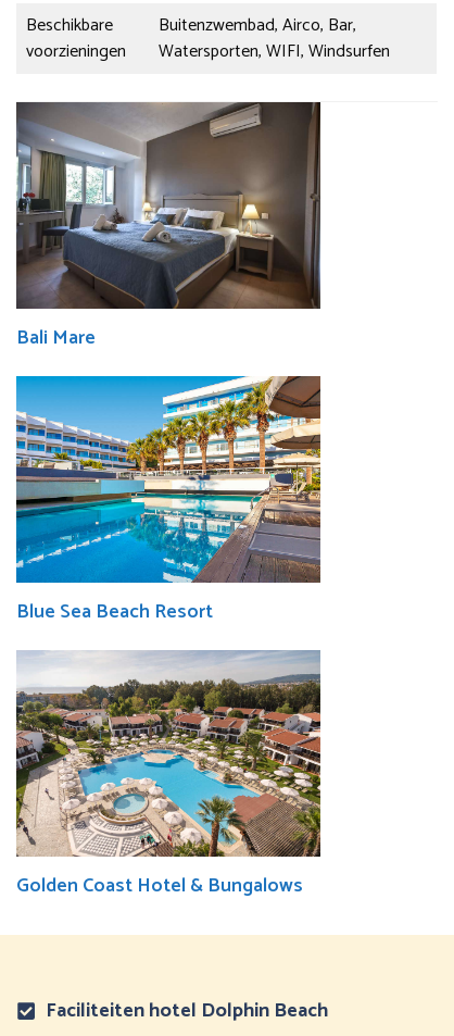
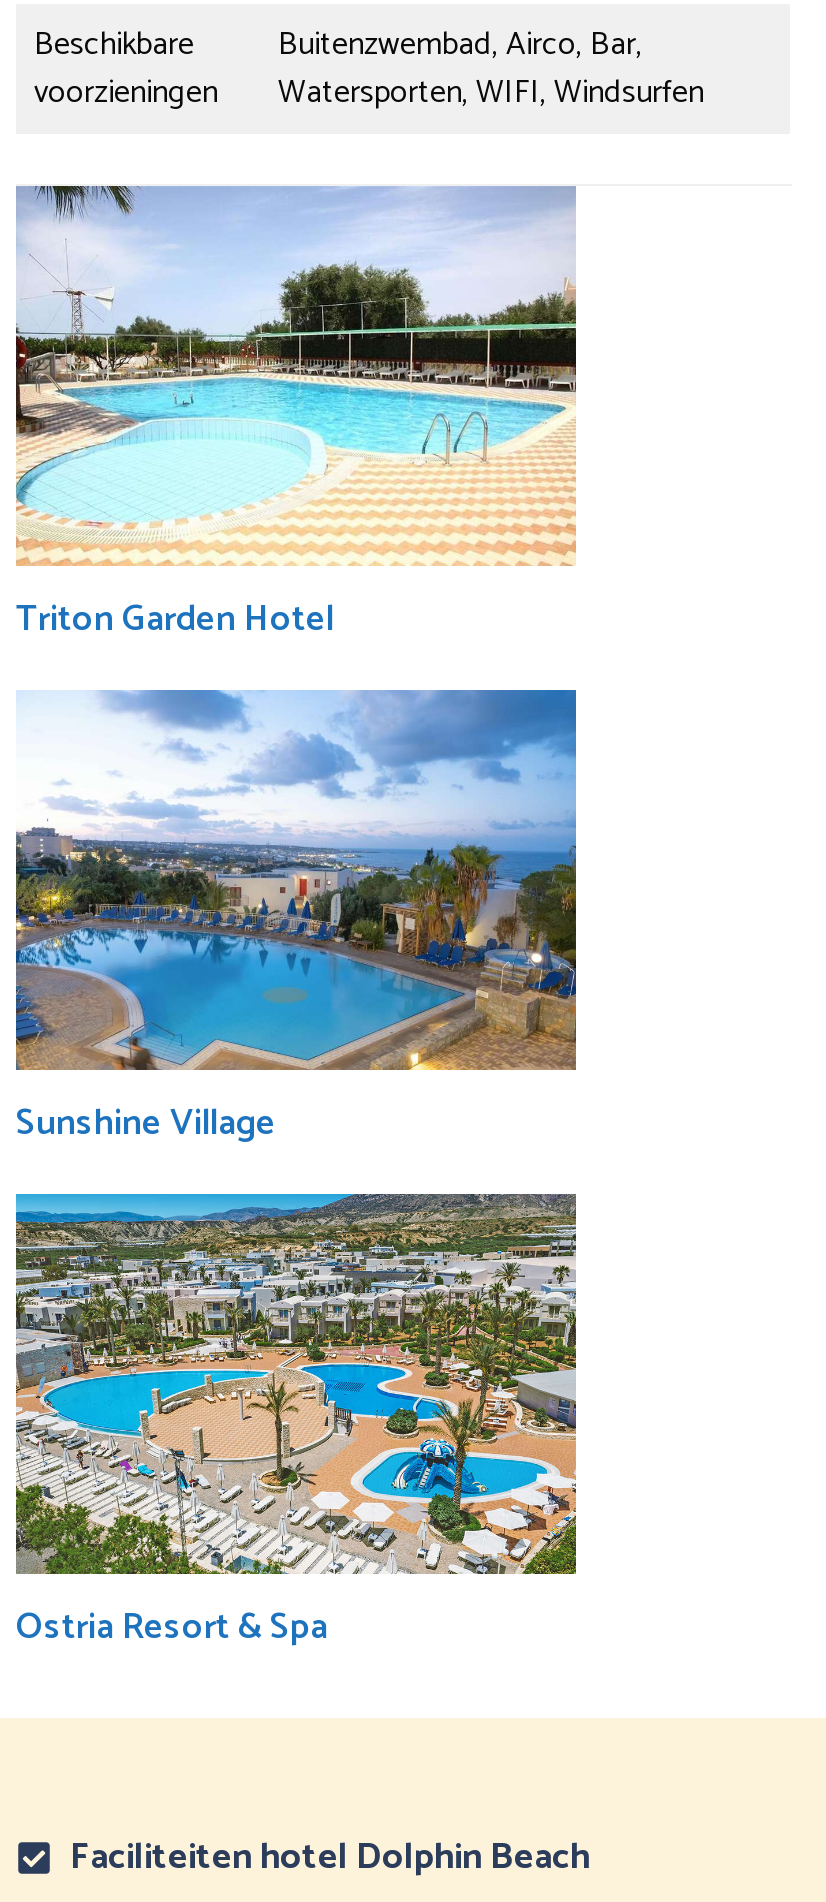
- [image]
- Bali Mare
+ [image]
+ Triton Garden Hotel

- [image]
- Blue Sea Beach Resort
+ [image]
+ Sunshine Village

- [image]
- Golden Coast Hotel & Bungalows
+ [image]
+ Ostria Resort & Spa
